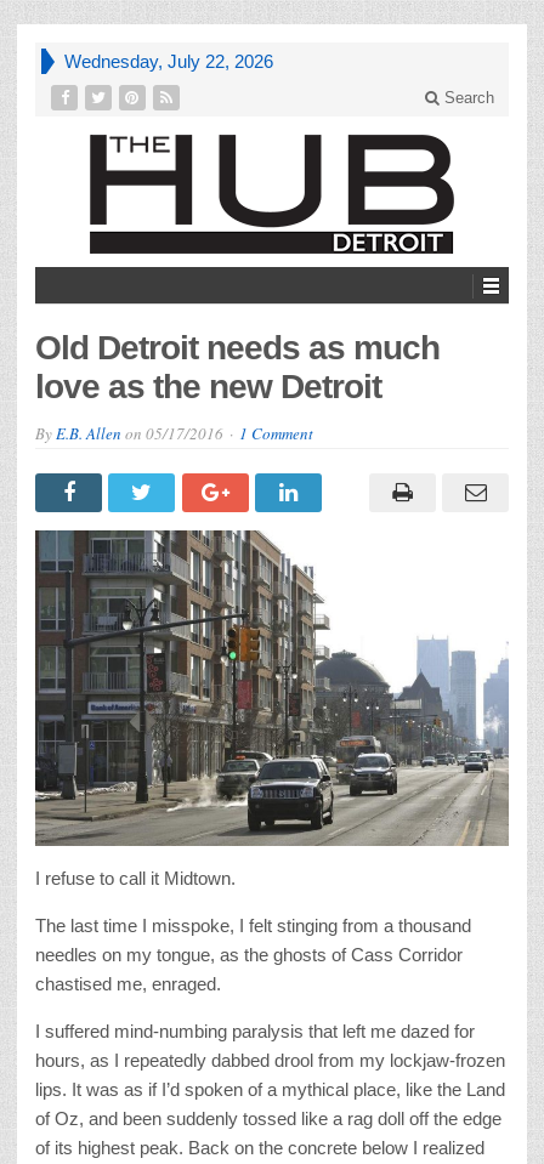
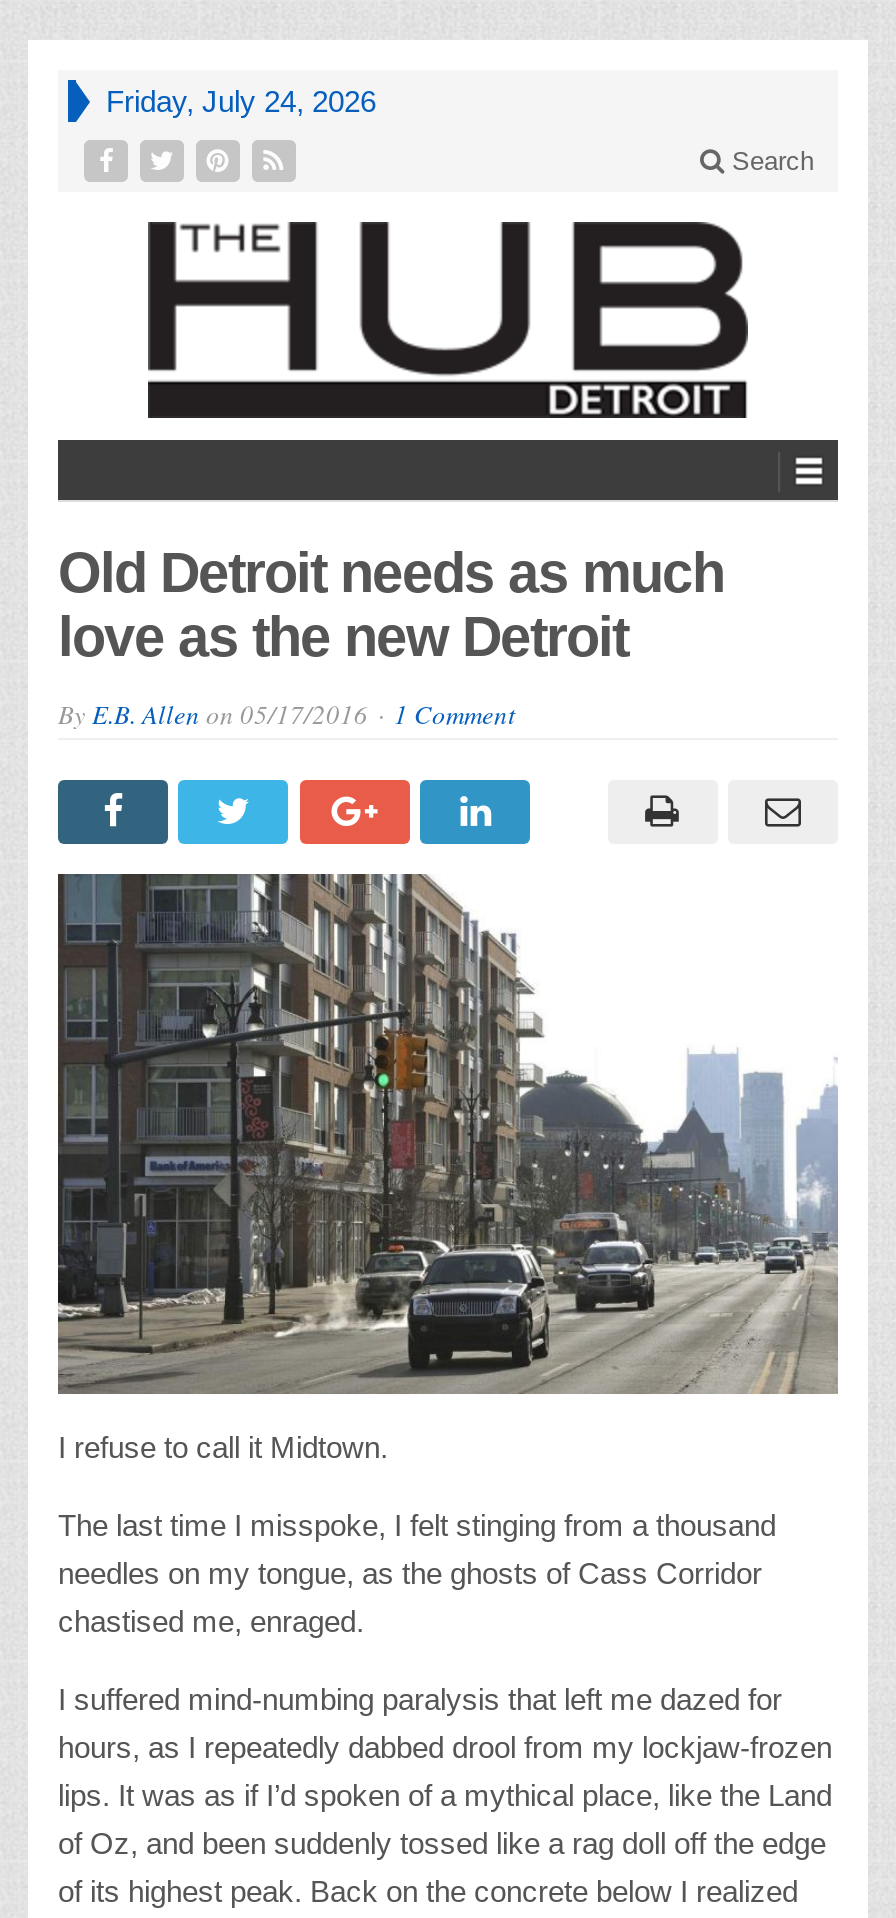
- Wednesday, July 22, 2026
+ Friday, July 24, 2026
